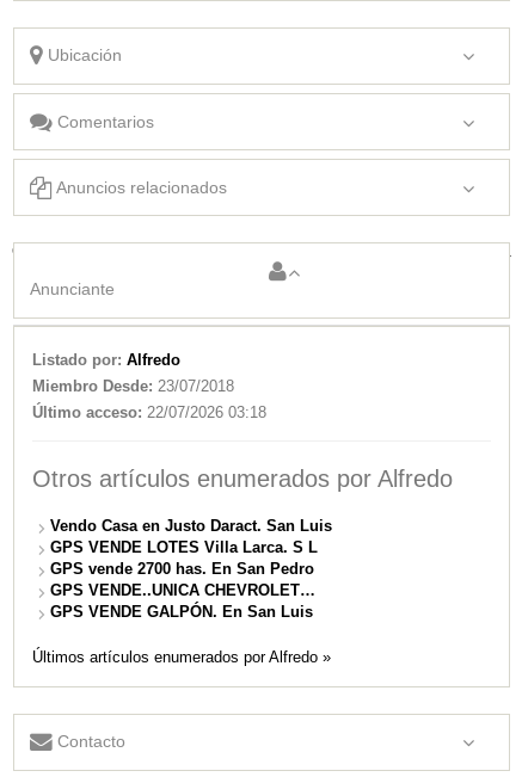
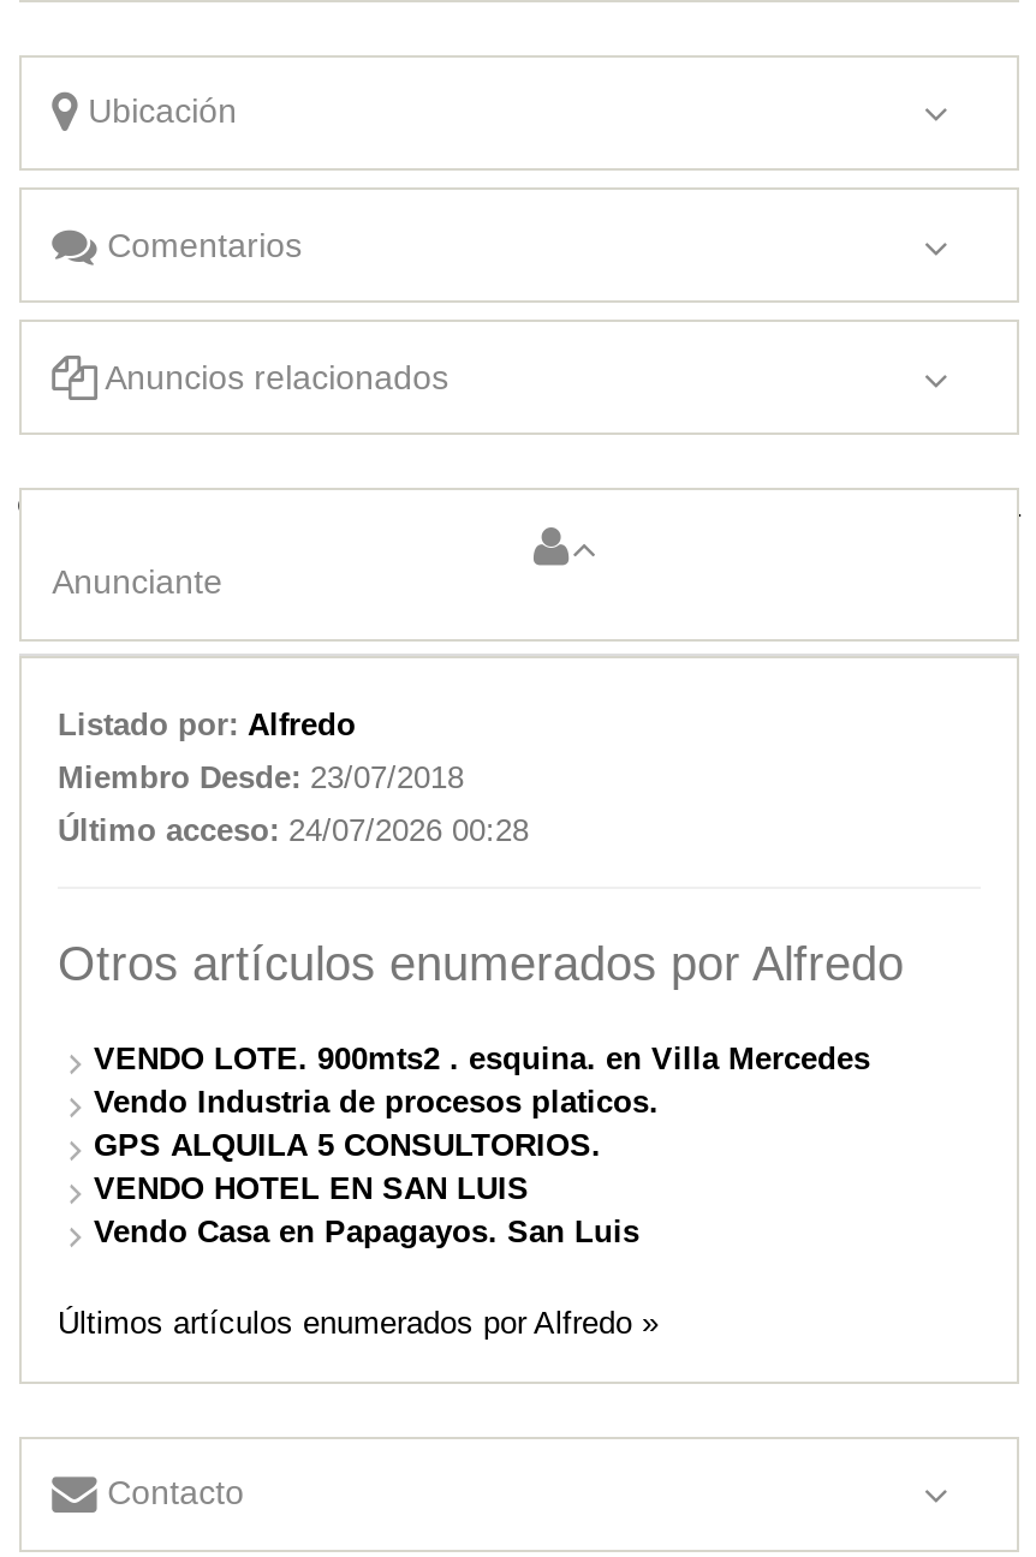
- Último acceso: 22/07/2026 03:18
+ Último acceso: 24/07/2026 00:28

- Vendo Casa en Justo Daract. San Luis
- GPS VENDE LOTES Villa Larca. S L
- GPS vende 2700 has. En San Pedro
- GPS VENDE..UNICA CHEVROLET…
- GPS VENDE GALPÓN. En San Luis
+ VENDO LOTE. 900mts2 . esquina. en Villa Mercedes
+ Vendo Industria de procesos platicos.
+ GPS ALQUILA 5 CONSULTORIOS.
+ VENDO HOTEL EN SAN LUIS
+ Vendo Casa en Papagayos. San Luis
